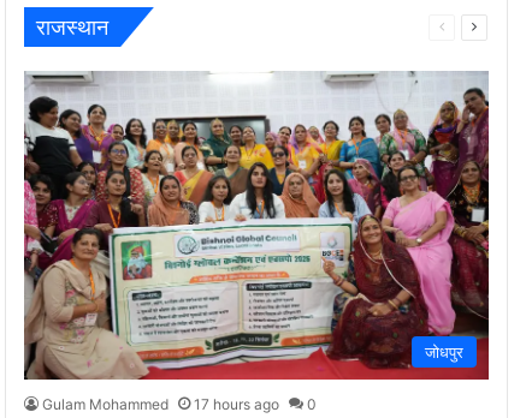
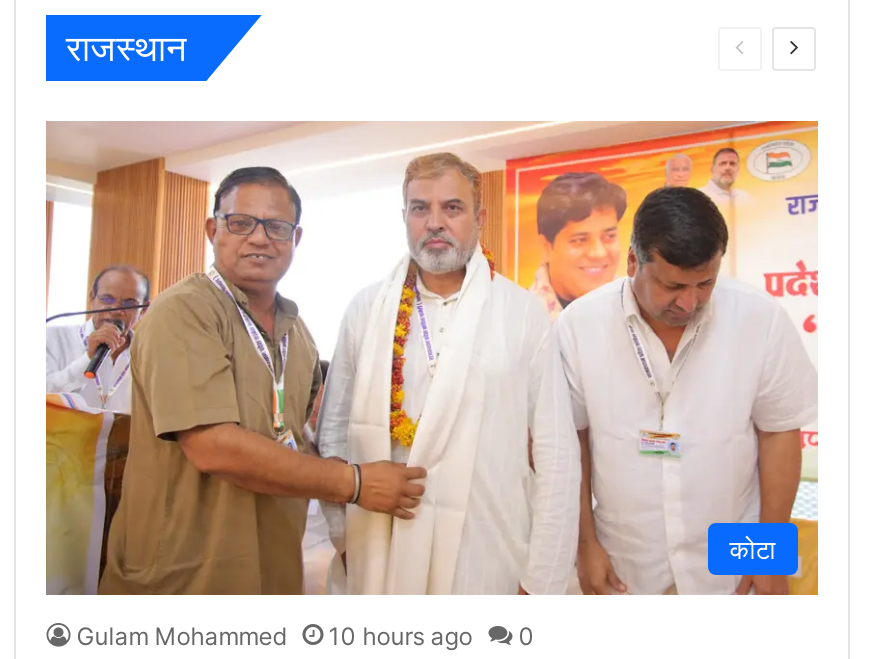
- [image]
- जोधपुर
+ [image]
+ कोटा

- Gulam Mohammed 17 hours ago 0
+ Gulam Mohammed 10 hours ago 0
